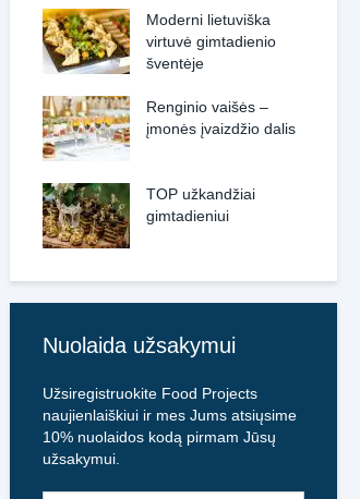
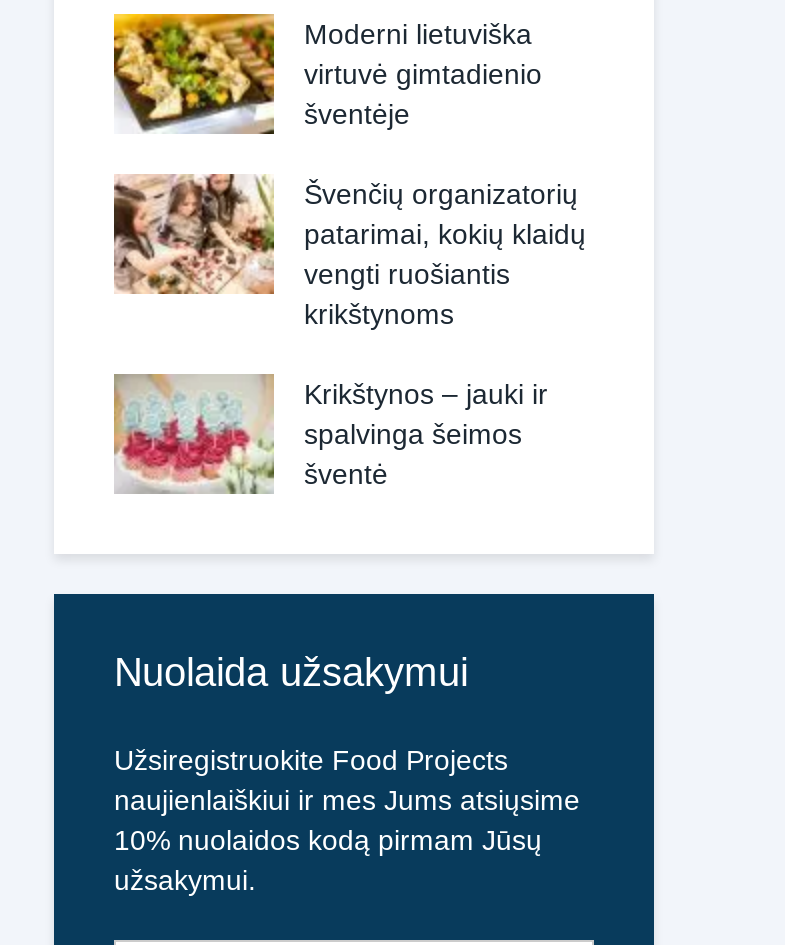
- [image]
- Renginio vaišės –
- įmonės įvaizdžio dalis
+ [image]
+ Švenčių organizatorių
+ patarimai, kokių klaidų
+ vengti ruošiantis
+ krikštynoms

- [image]
- TOP užkandžiai
- gimtadieniui
+ [image]
+ Krikštynos – jauki ir
+ spalvinga šeimos
+ šventė
